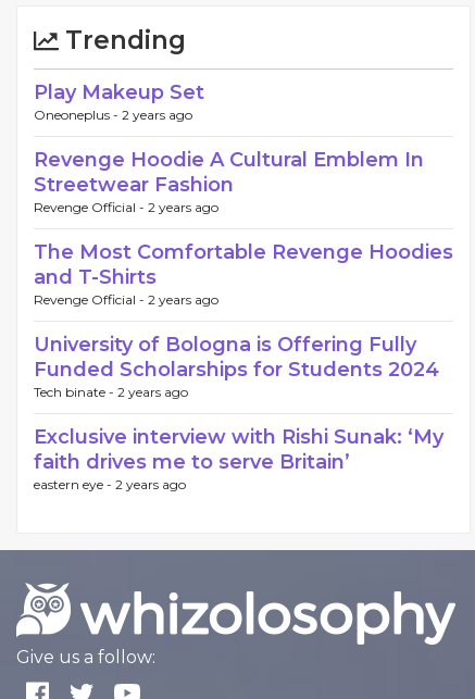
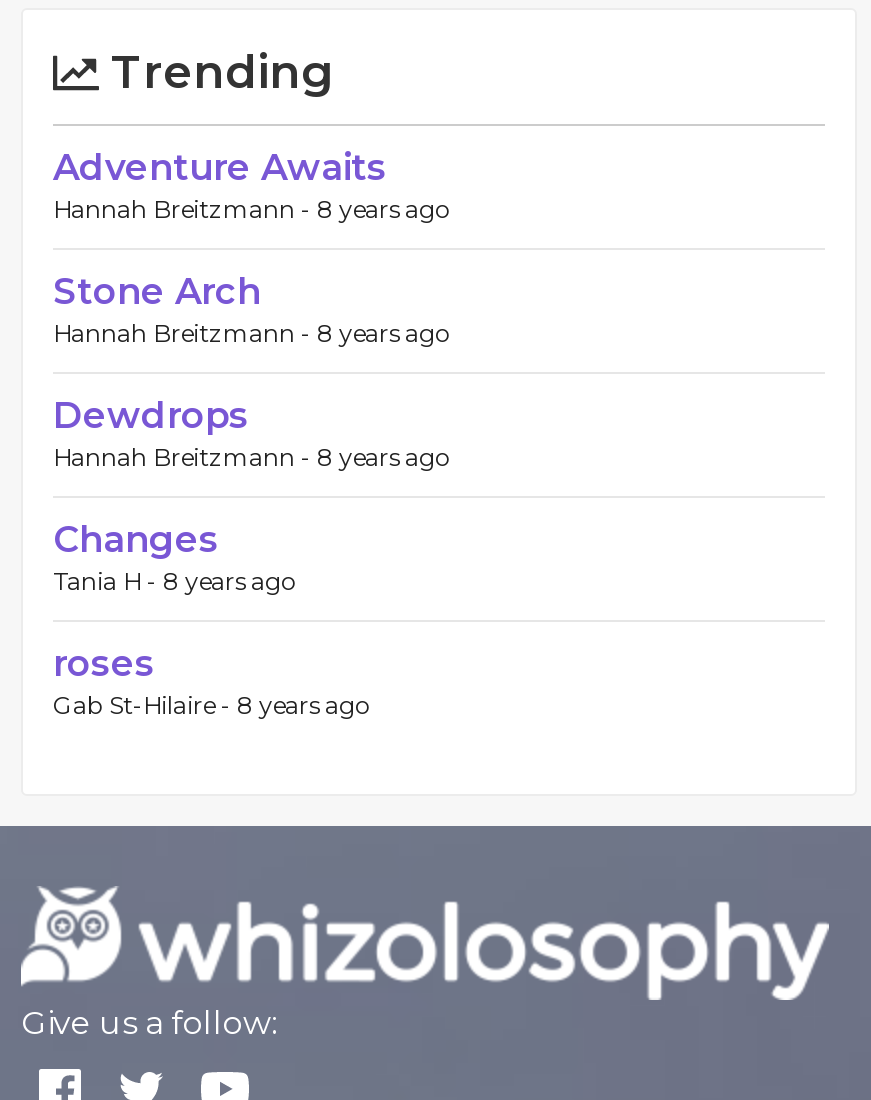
- Play Makeup Set
- Oneoneplus - 2 years ago
+ Adventure Awaits
+ Hannah Breitzmann - 8 years ago

- Revenge Hoodie A Cultural Emblem In
- Streetwear Fashion
- Revenge Official - 2 years ago
+ Stone Arch
+ Hannah Breitzmann - 8 years ago

- The Most Comfortable Revenge Hoodies
- and T-Shirts
- Revenge Official - 2 years ago
+ Dewdrops
+ Hannah Breitzmann - 8 years ago

- University of Bologna is Offering Fully
- Funded Scholarships for Students 2024
- Tech binate - 2 years ago
+ Changes
+ Tania H - 8 years ago

- Exclusive interview with Rishi Sunak: ‘My
- faith drives me to serve Britain’
- eastern eye - 2 years ago
+ roses
+ Gab St-Hilaire - 8 years ago
